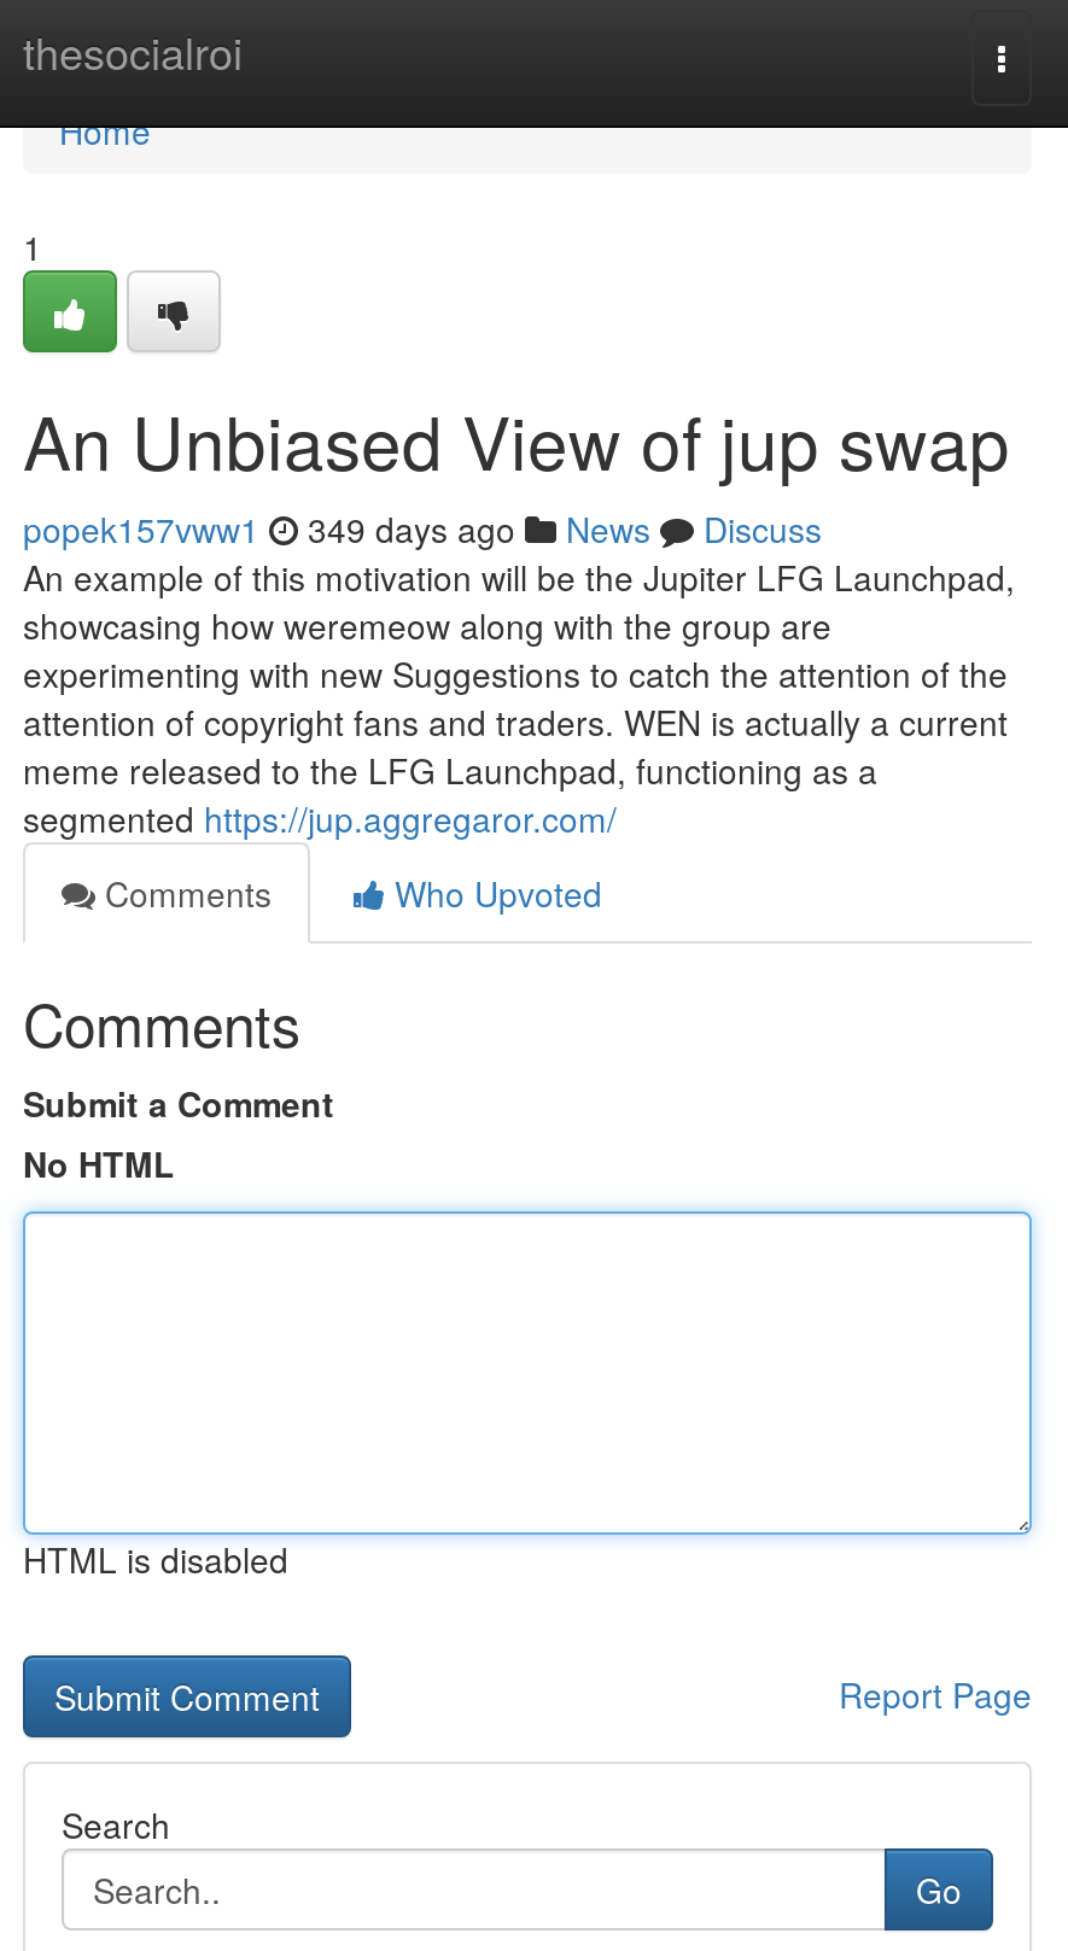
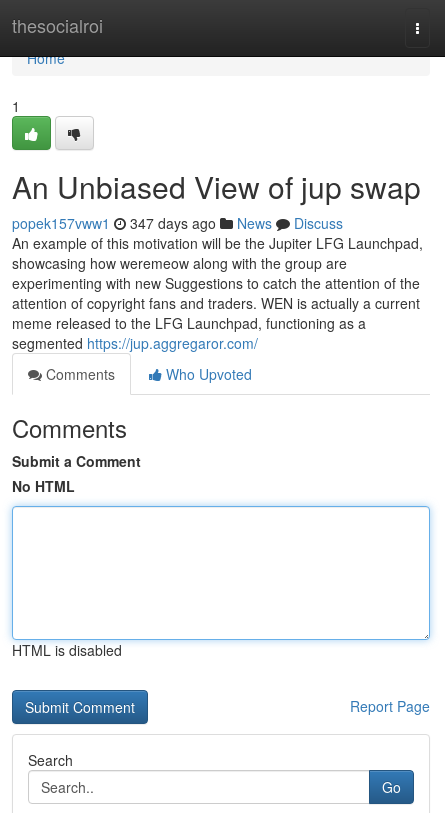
- popek157vww1 349 days ago News Discuss
+ popek157vww1 347 days ago News Discuss
